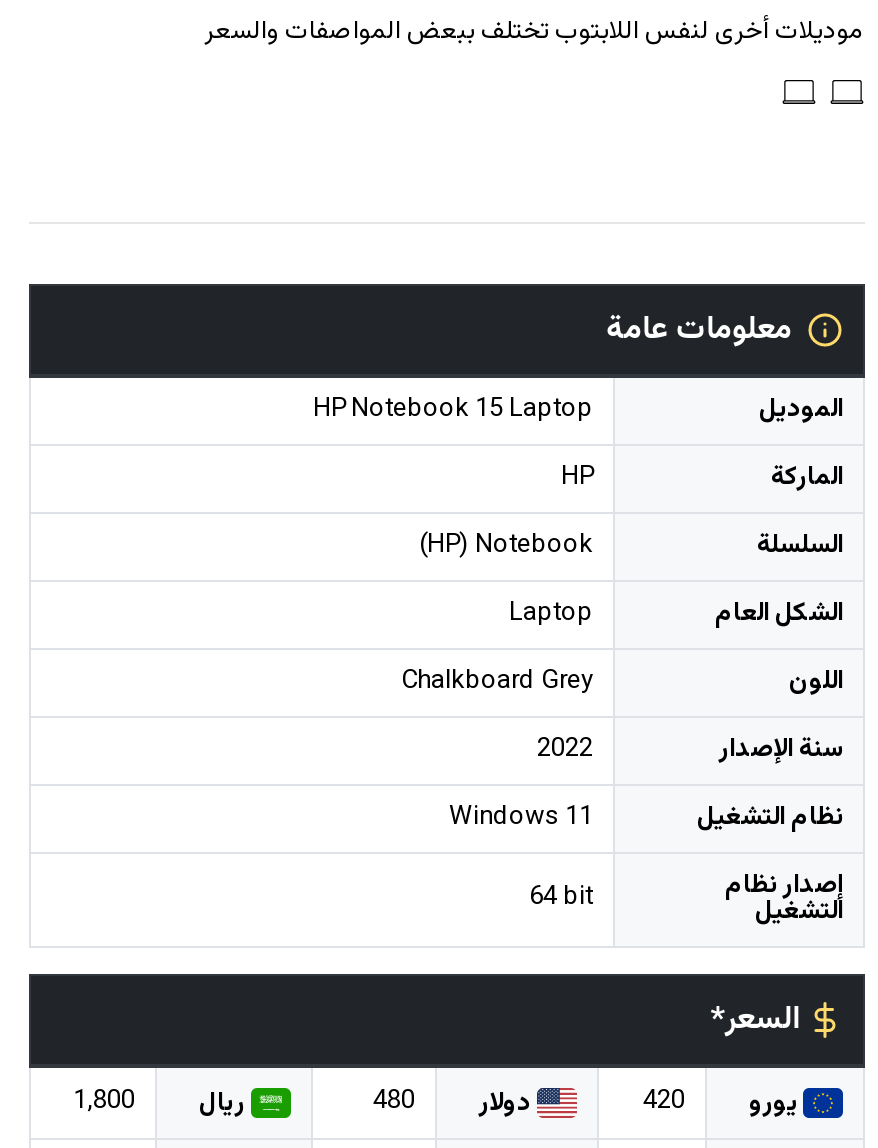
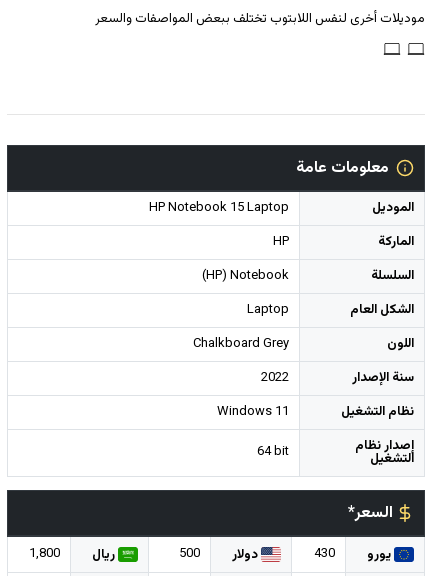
- دولار 480
+ دولار 500

- 420
+ 430
